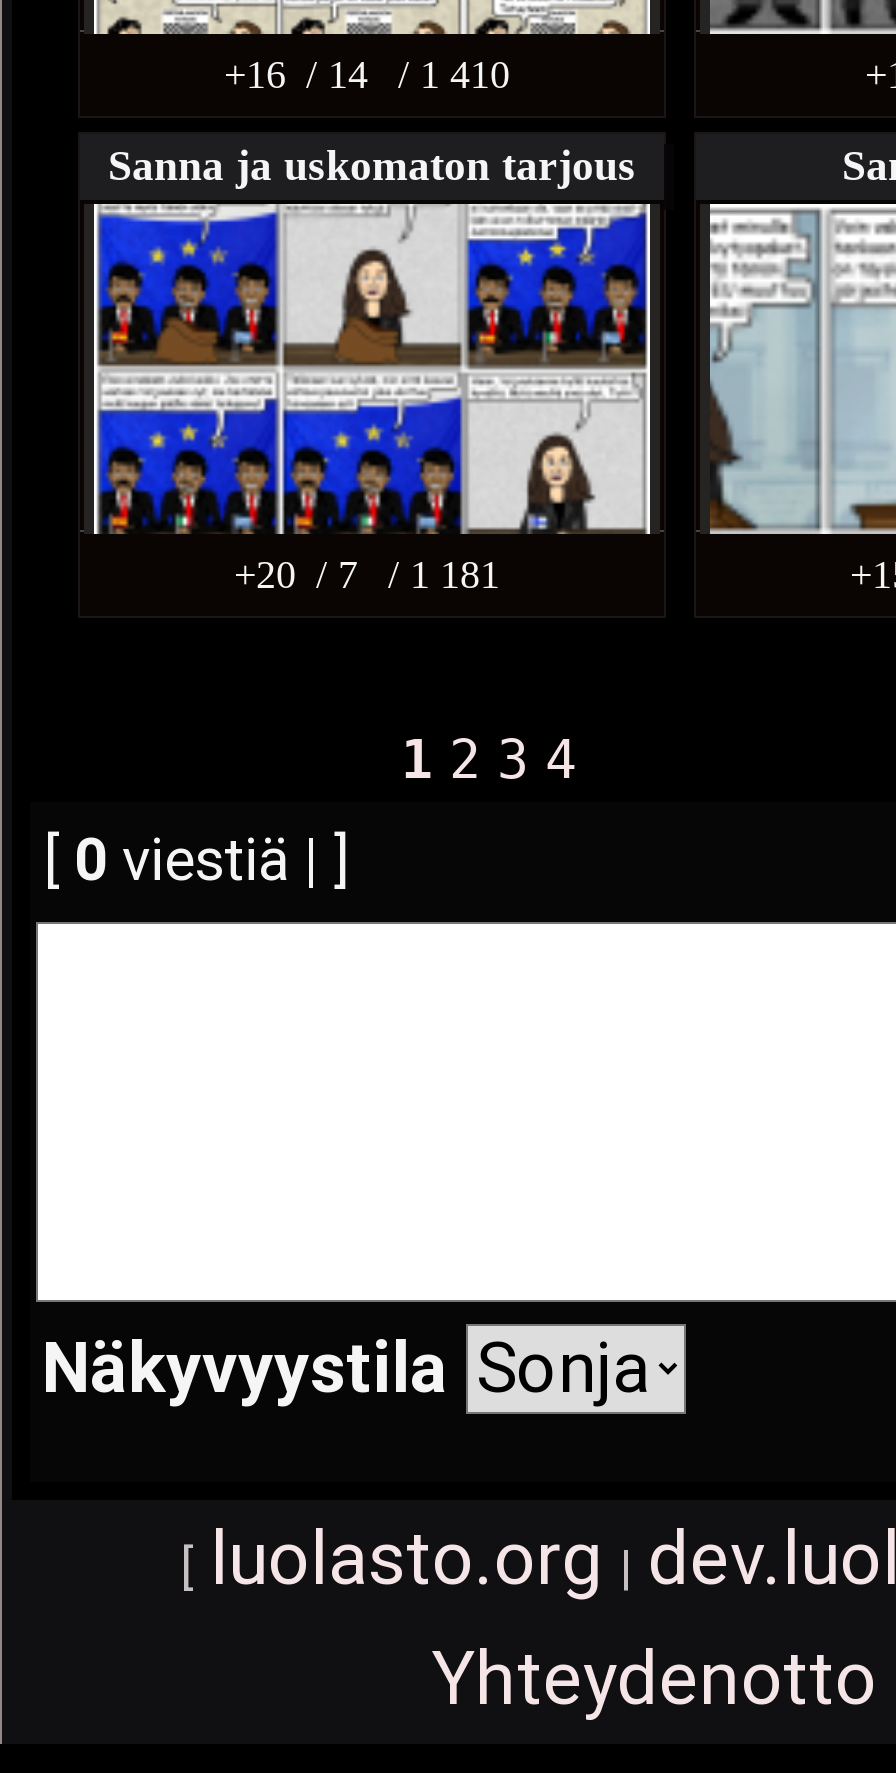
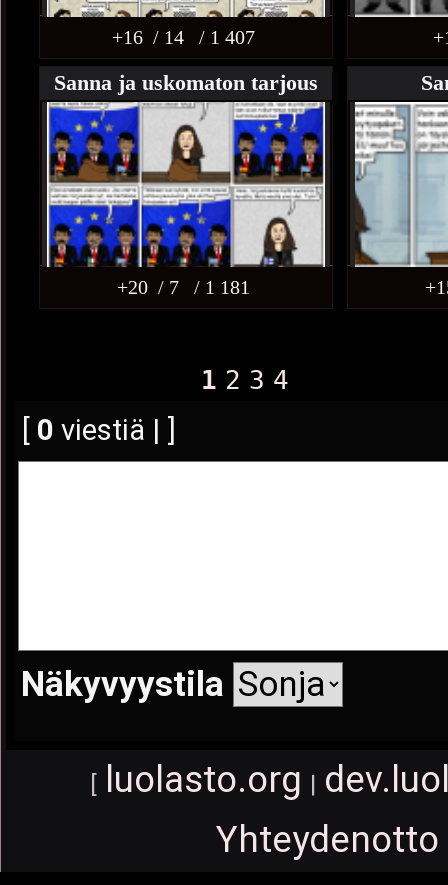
- +16 / 14 / 1 410
+ +16 / 14 / 1 407
